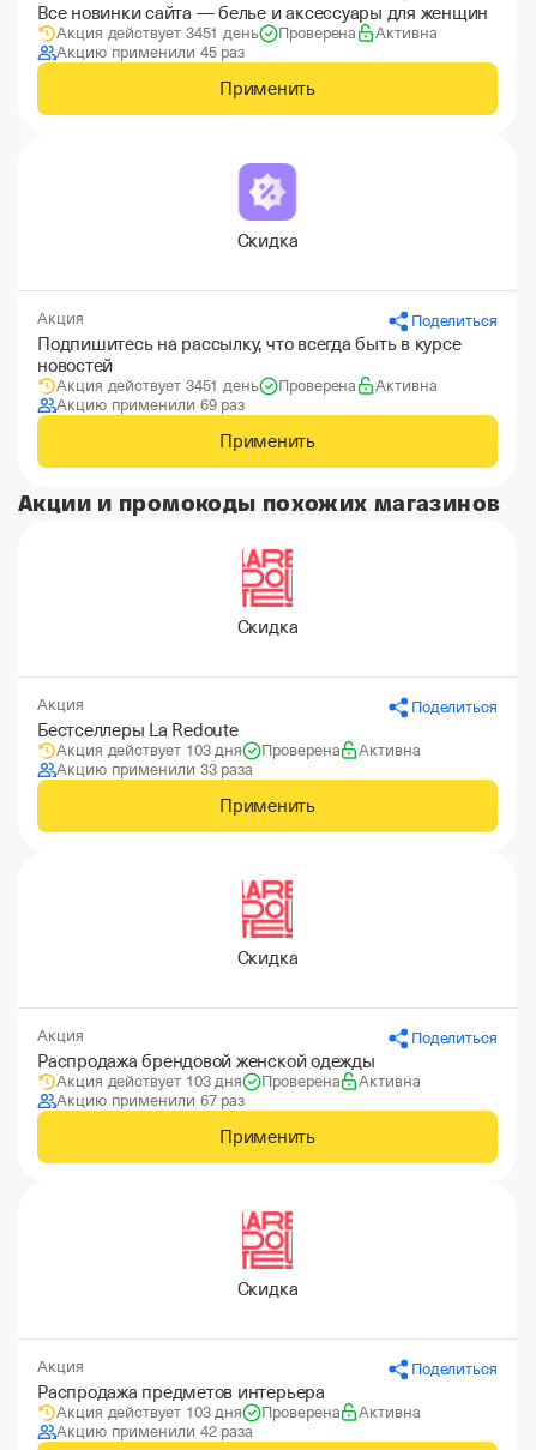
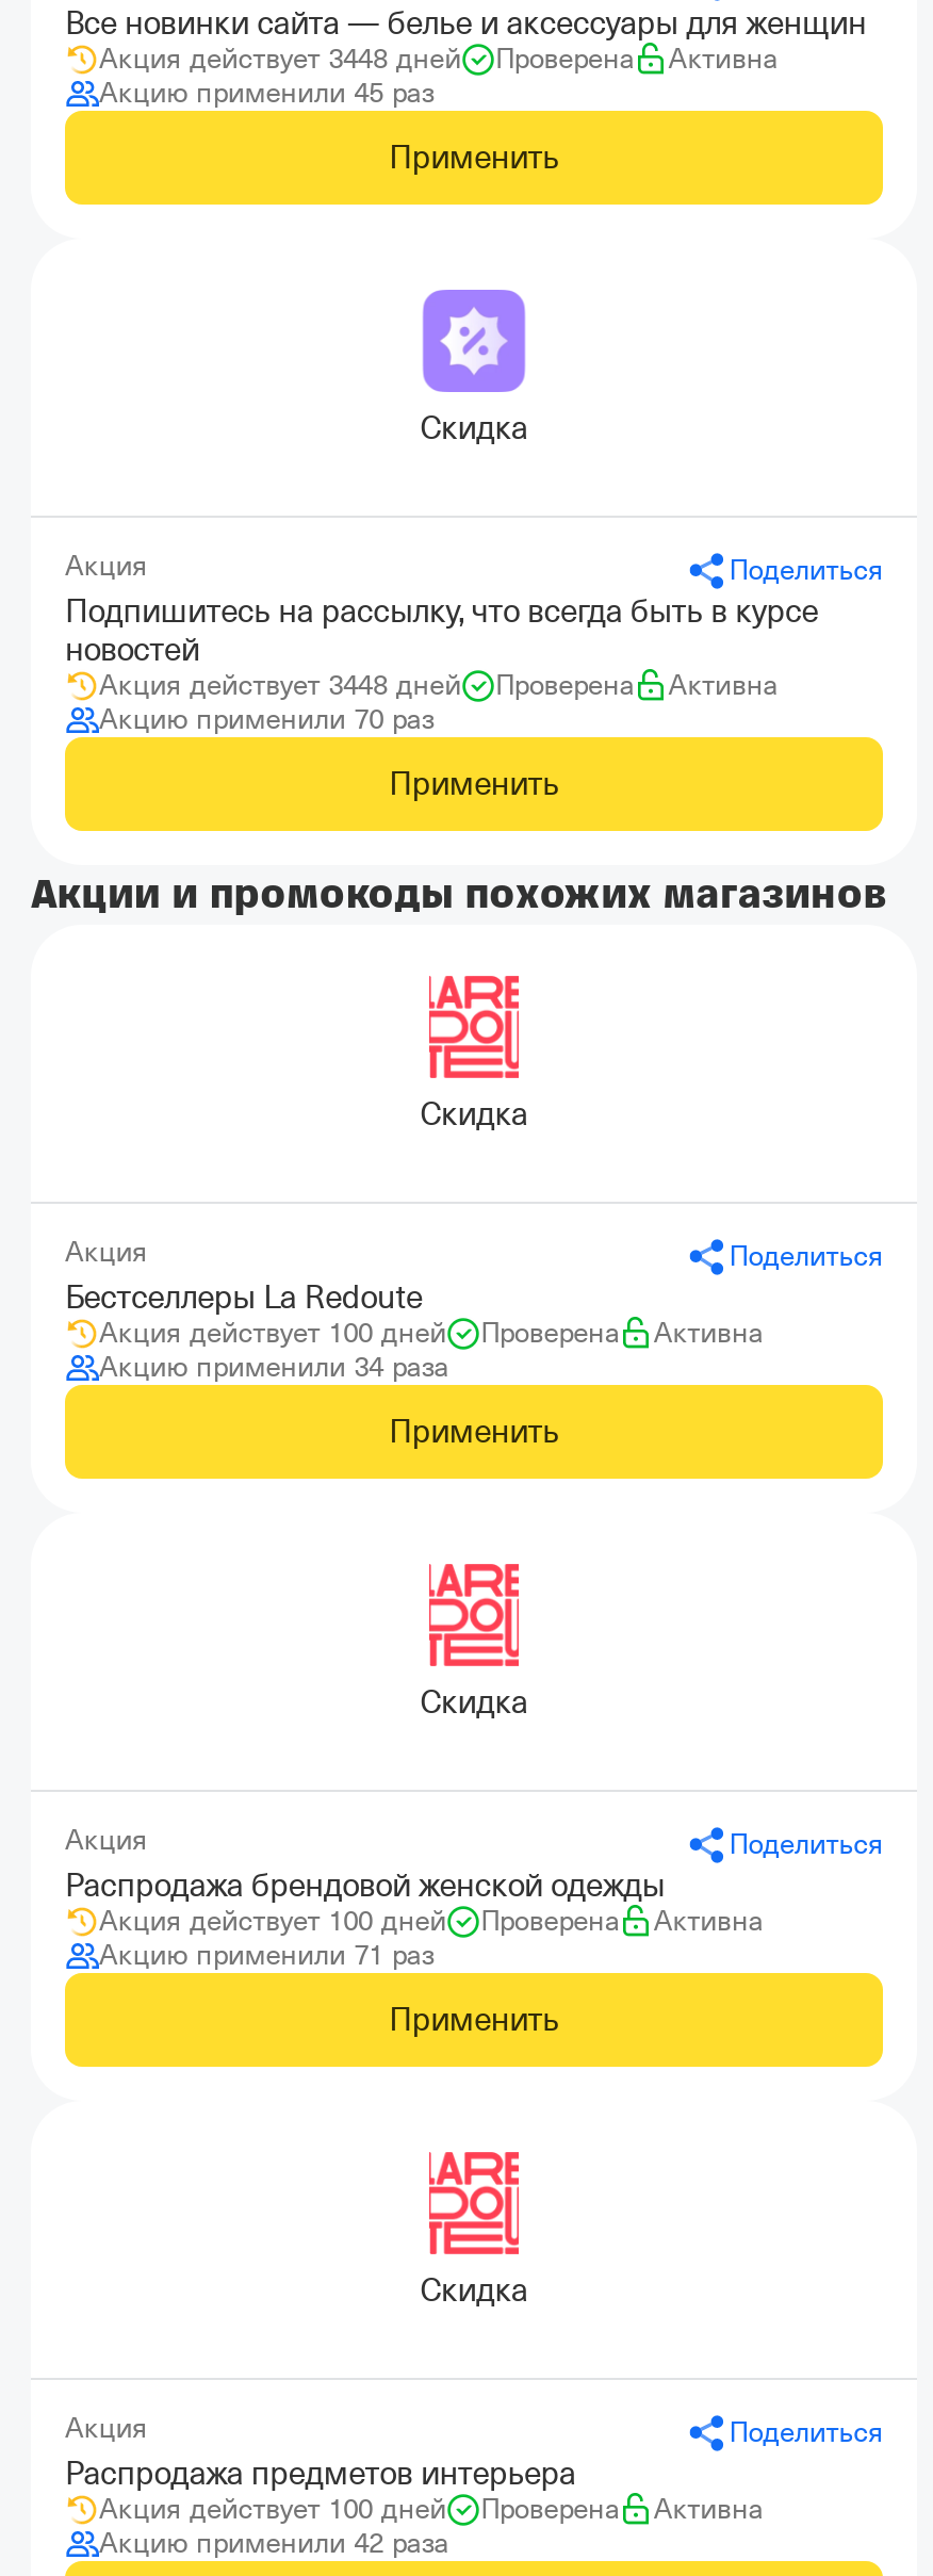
- Акция действует 3451 день
+ Акция действует 3448 дней

- Акция действует 3451 день
+ Акция действует 3448 дней

- Акцию применили 69 раз
+ Акцию применили 70 раз

- Акция действует 103 дня
+ Акция действует 100 дней

- Акцию применили 33 раза
+ Акцию применили 34 раза

- Акция действует 103 дня
+ Акция действует 100 дней

- Акцию применили 67 раз
+ Акцию применили 71 раз

- Акция действует 103 дня
+ Акция действует 100 дней
